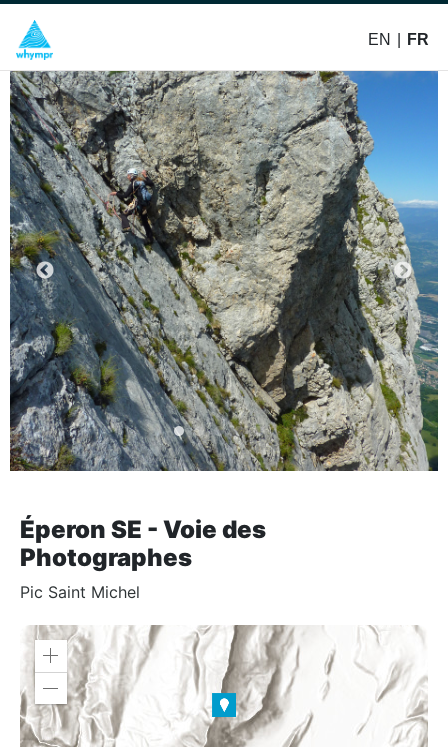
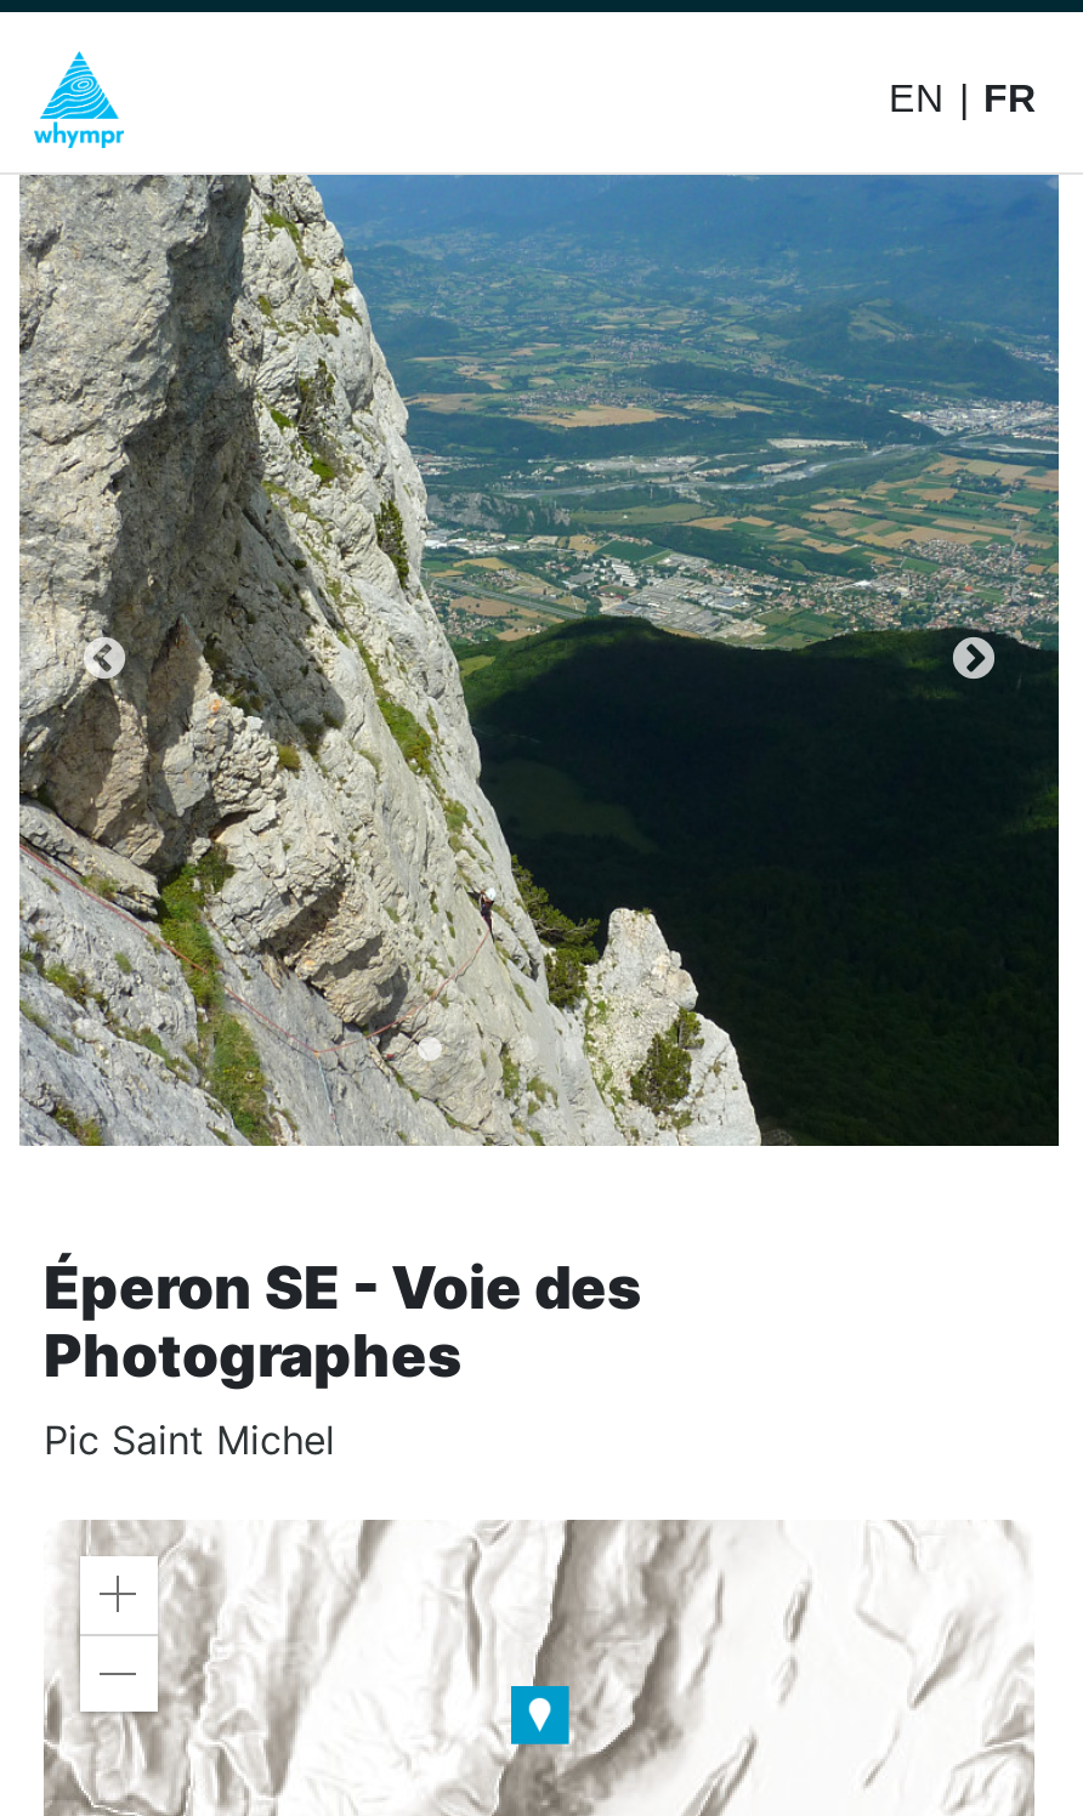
- [image]
+ [image]
